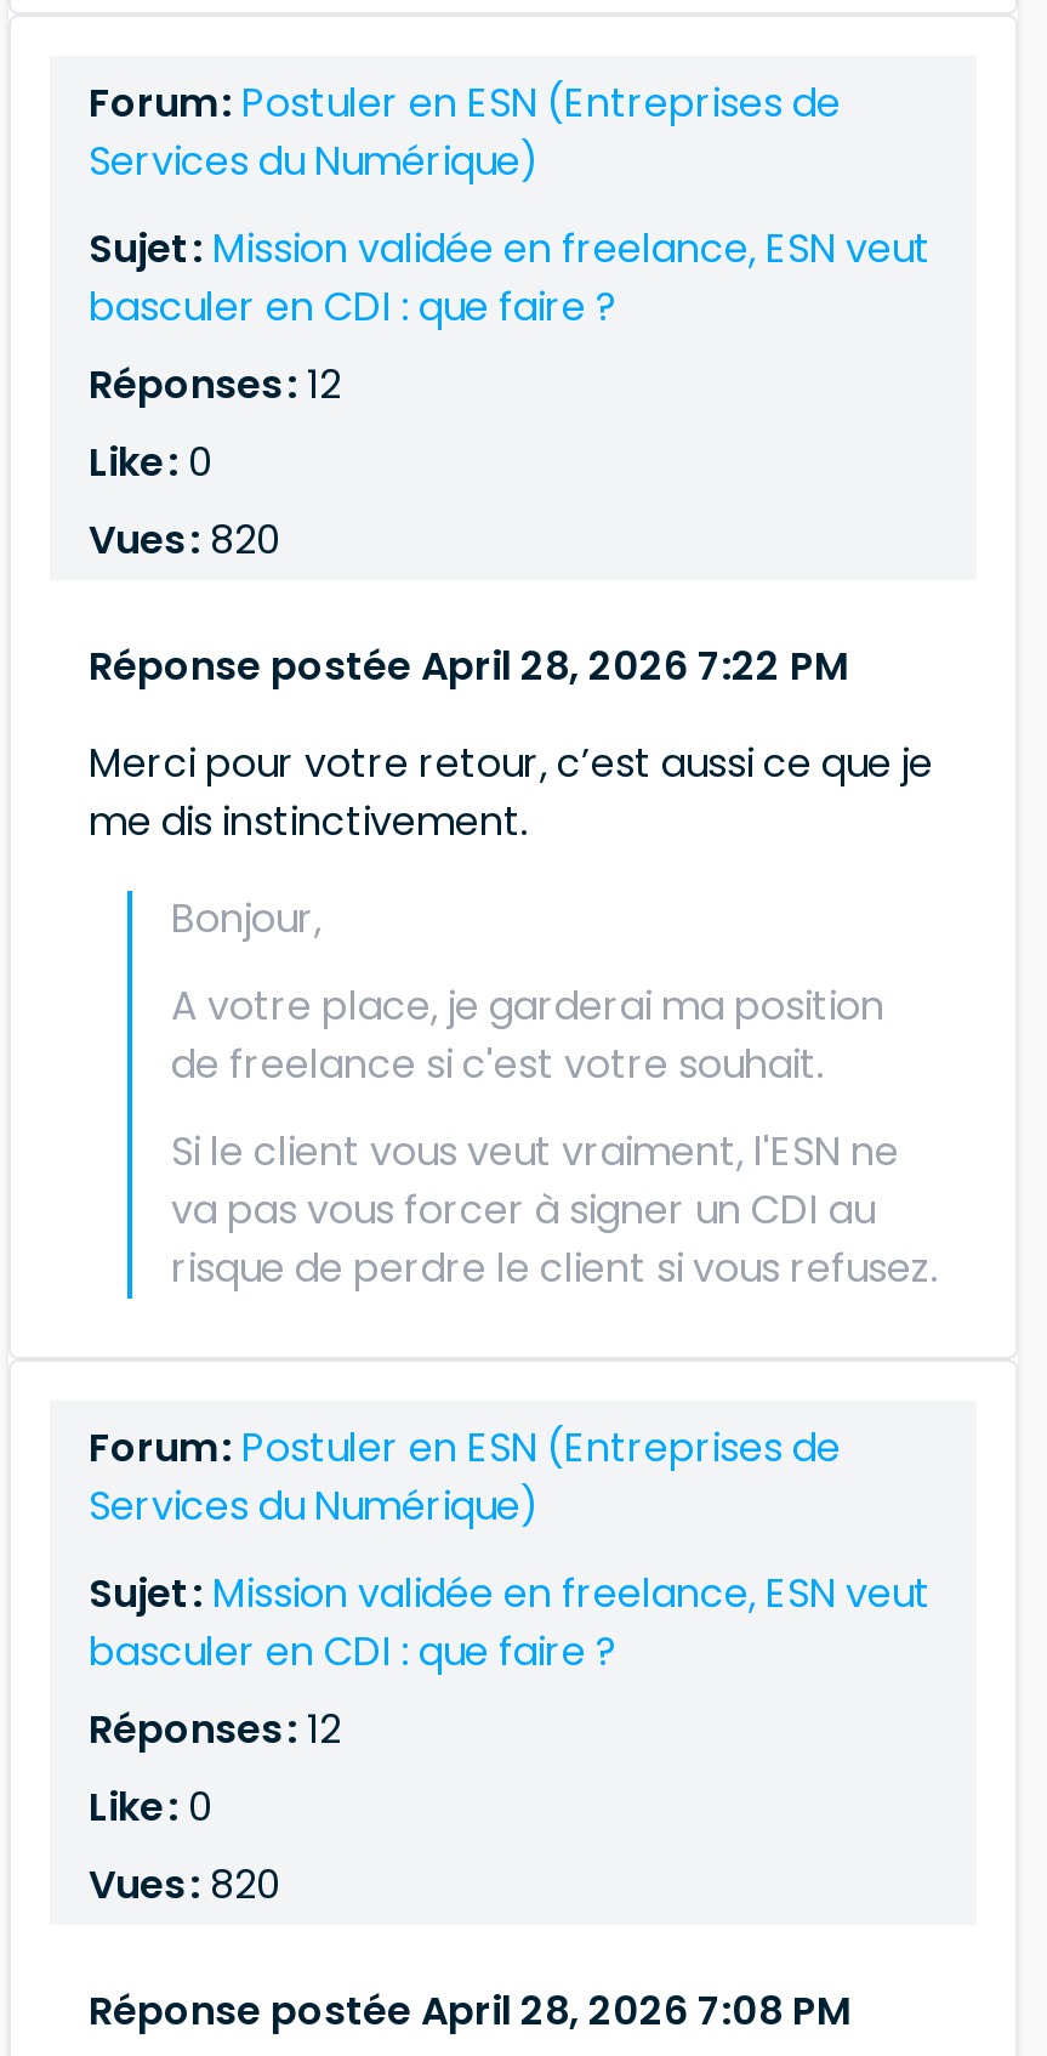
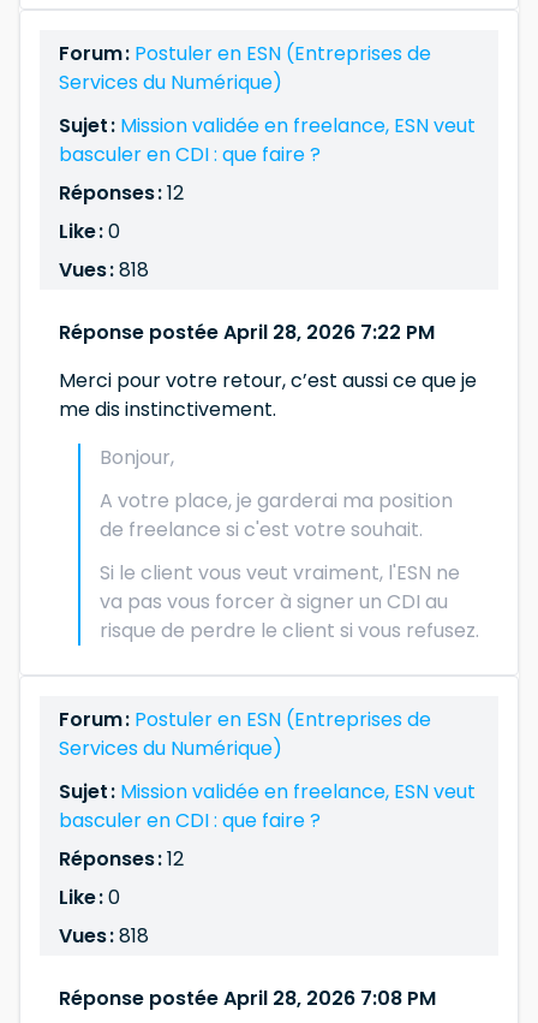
- Vues : 820
+ Vues : 818

- Vues : 820
+ Vues : 818
